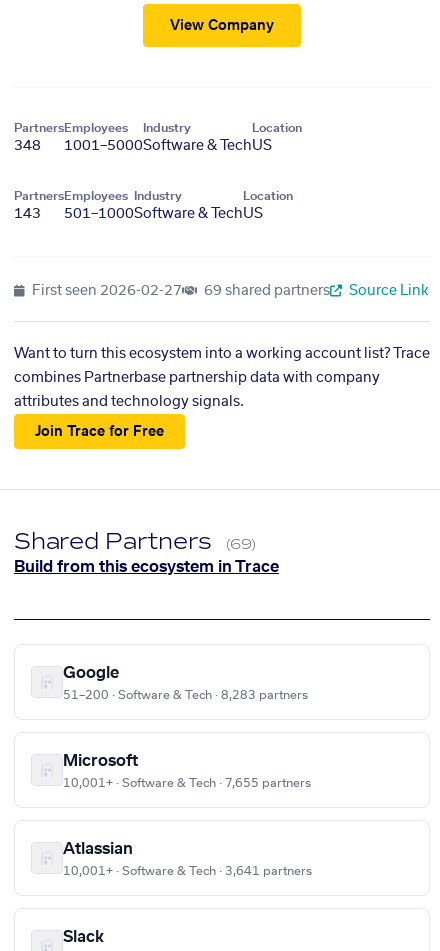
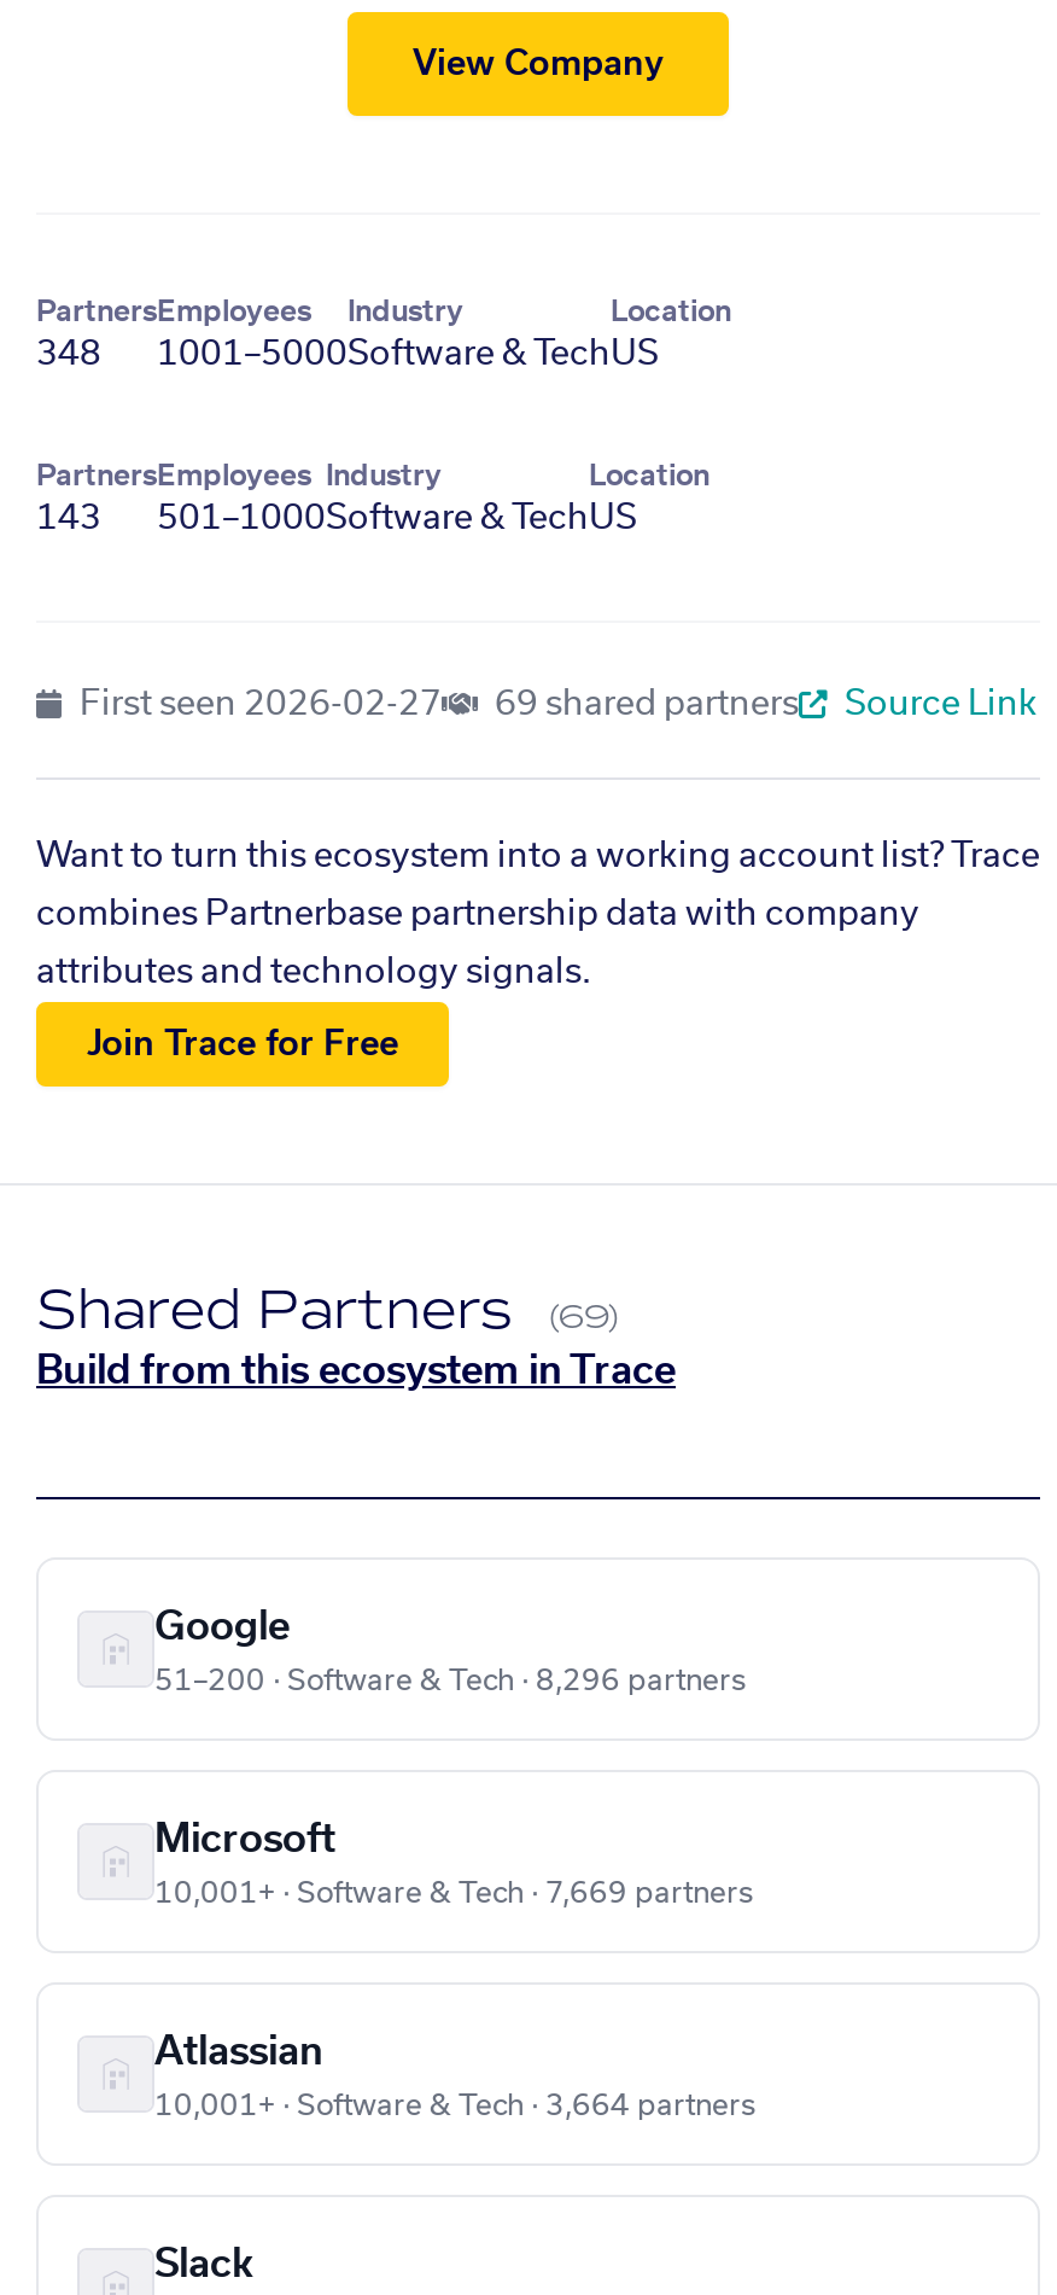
- 51–200 · Software & Tech · 8,283 partners
+ 51–200 · Software & Tech · 8,296 partners

- 10,001+ · Software & Tech · 7,655 partners
+ 10,001+ · Software & Tech · 7,669 partners

- 10,001+ · Software & Tech · 3,641 partners
+ 10,001+ · Software & Tech · 3,664 partners
